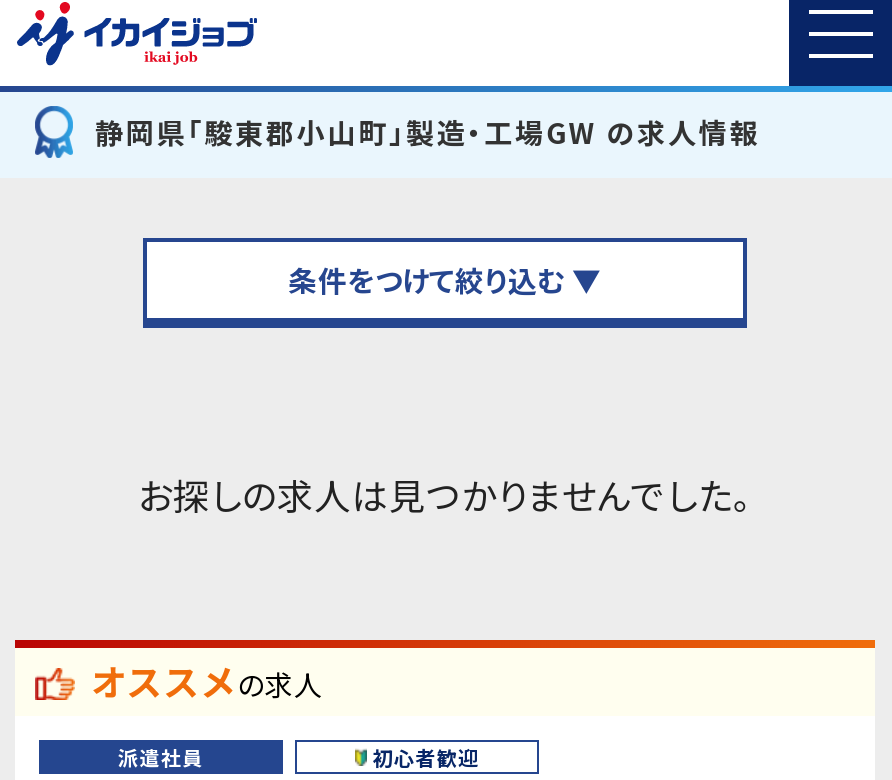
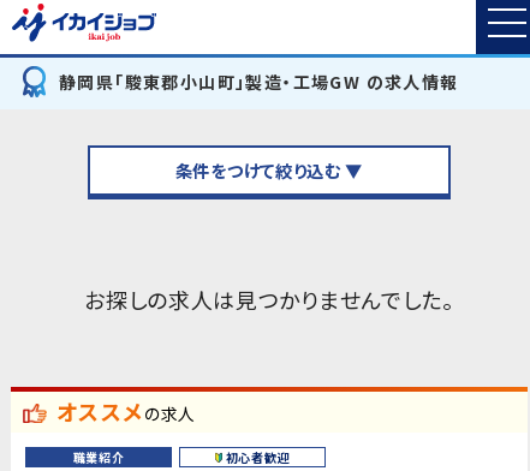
- 派遣社員
+ 職業紹介
